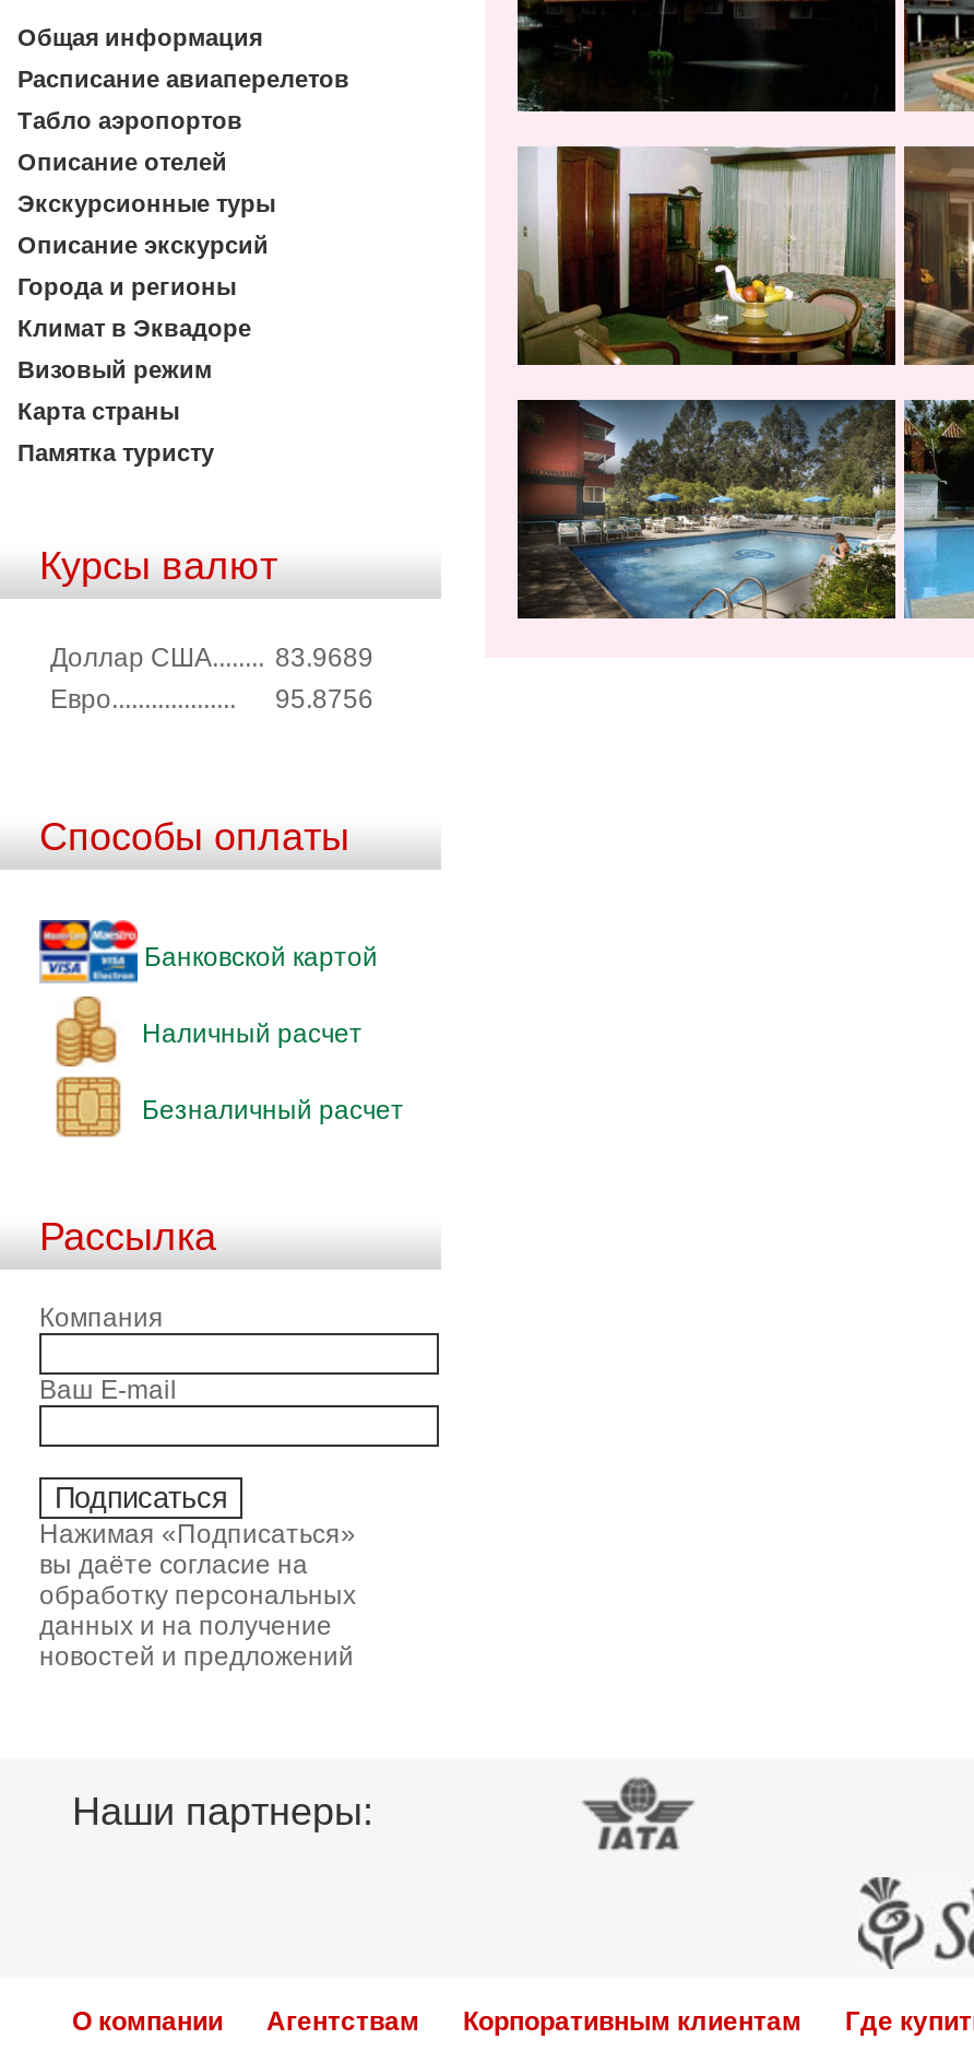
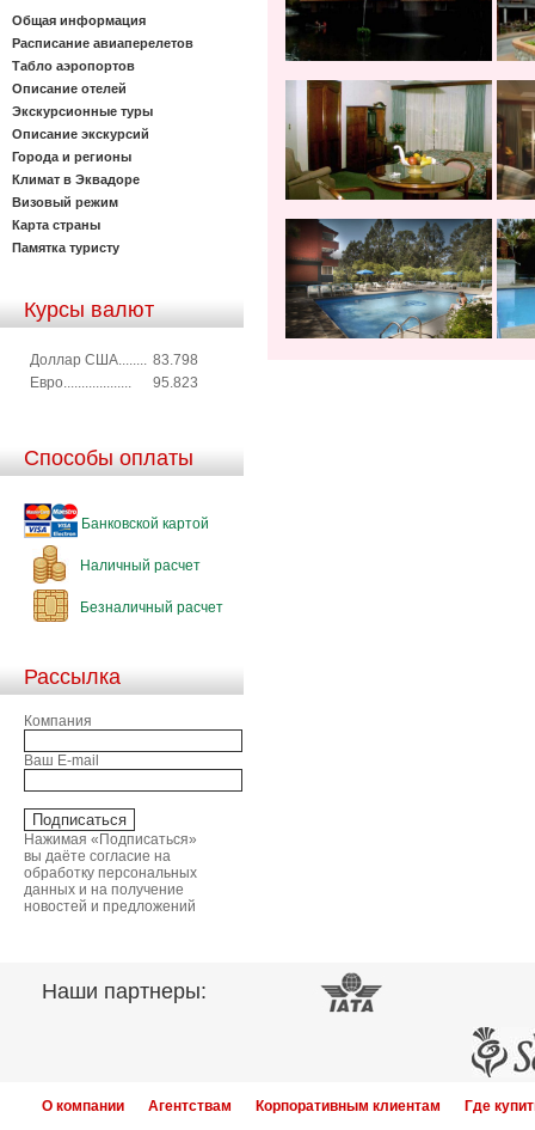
- Доллар США........ 83.9689
+ Доллар США........ 83.798

- Евро................... 95.8756
+ Евро................... 95.823
